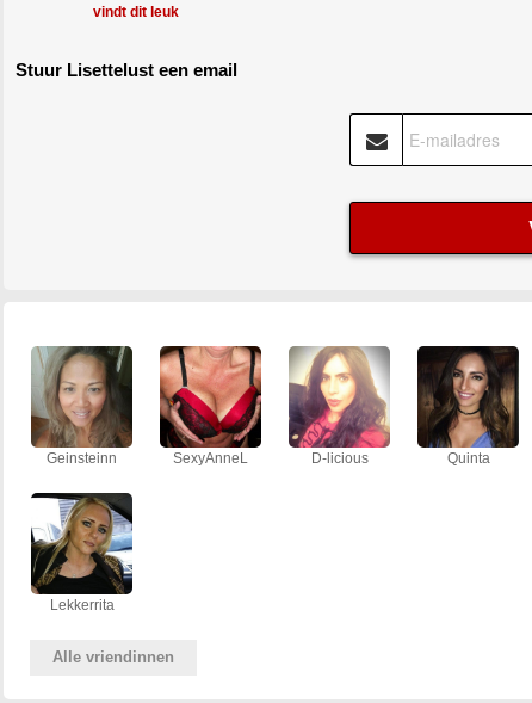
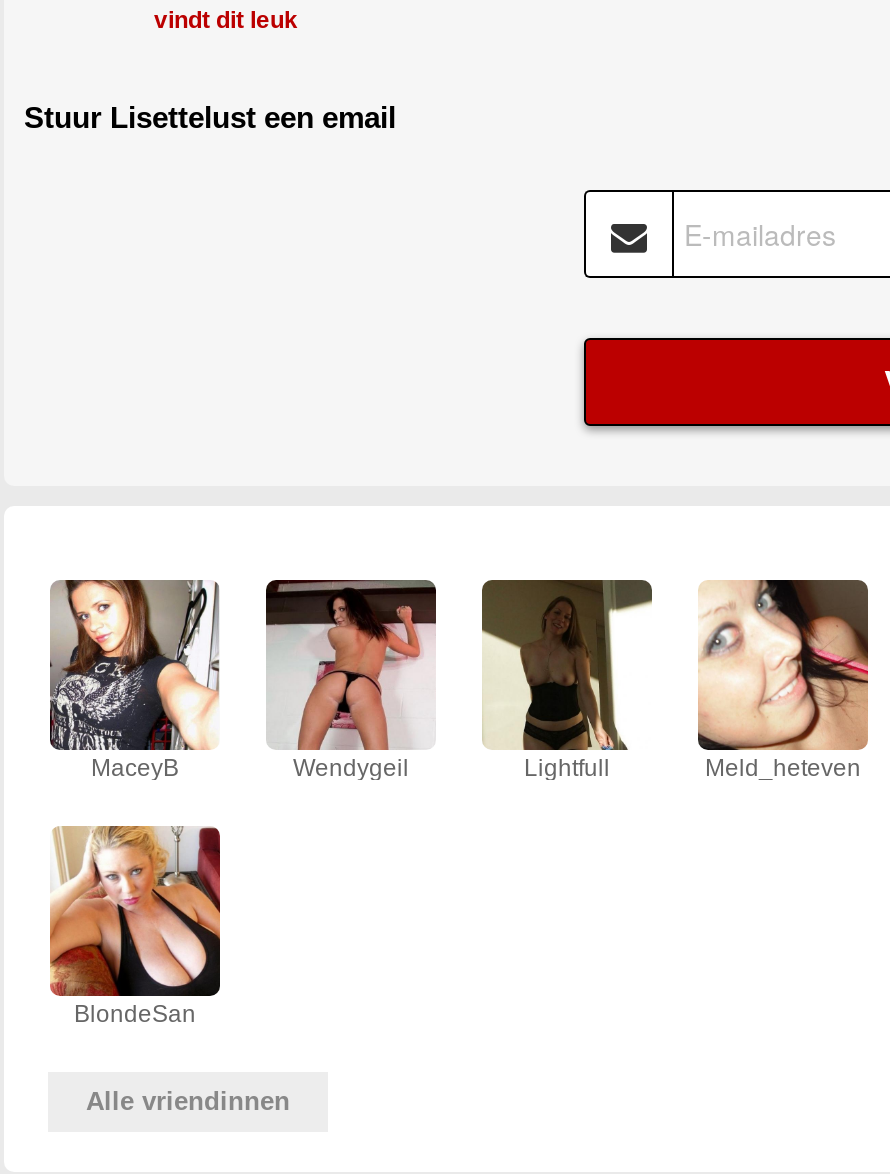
- [image]
- Geinsteinn
- SexyAnneL
- D-licious
- Quinta
+ [image]
+ MaceyB
+ Wendygeil
+ Lightfull
+ Meld_heteven

- [image]
+ [image]

- [image]
+ [image]

- [image]
+ [image]

- [image]
- Lekkerrita
+ [image]
+ BlondeSan
